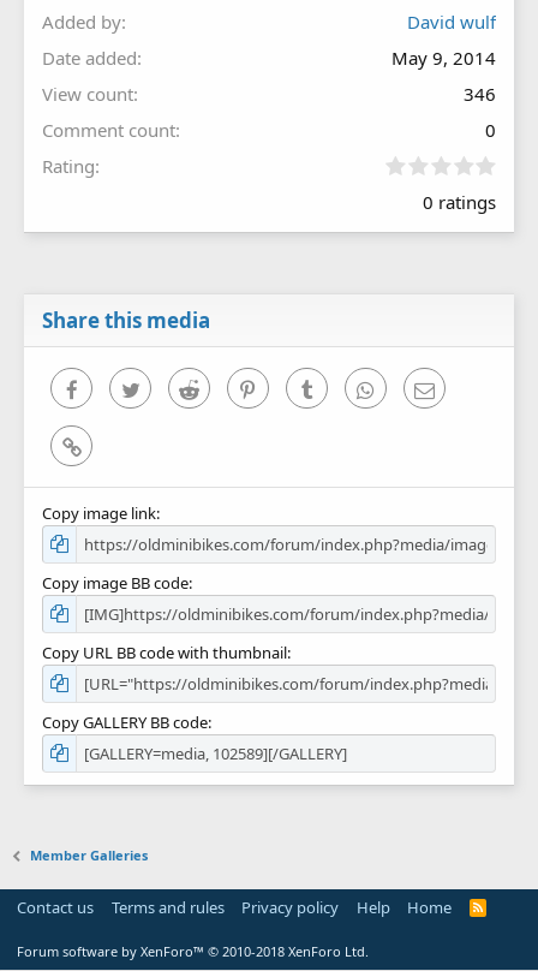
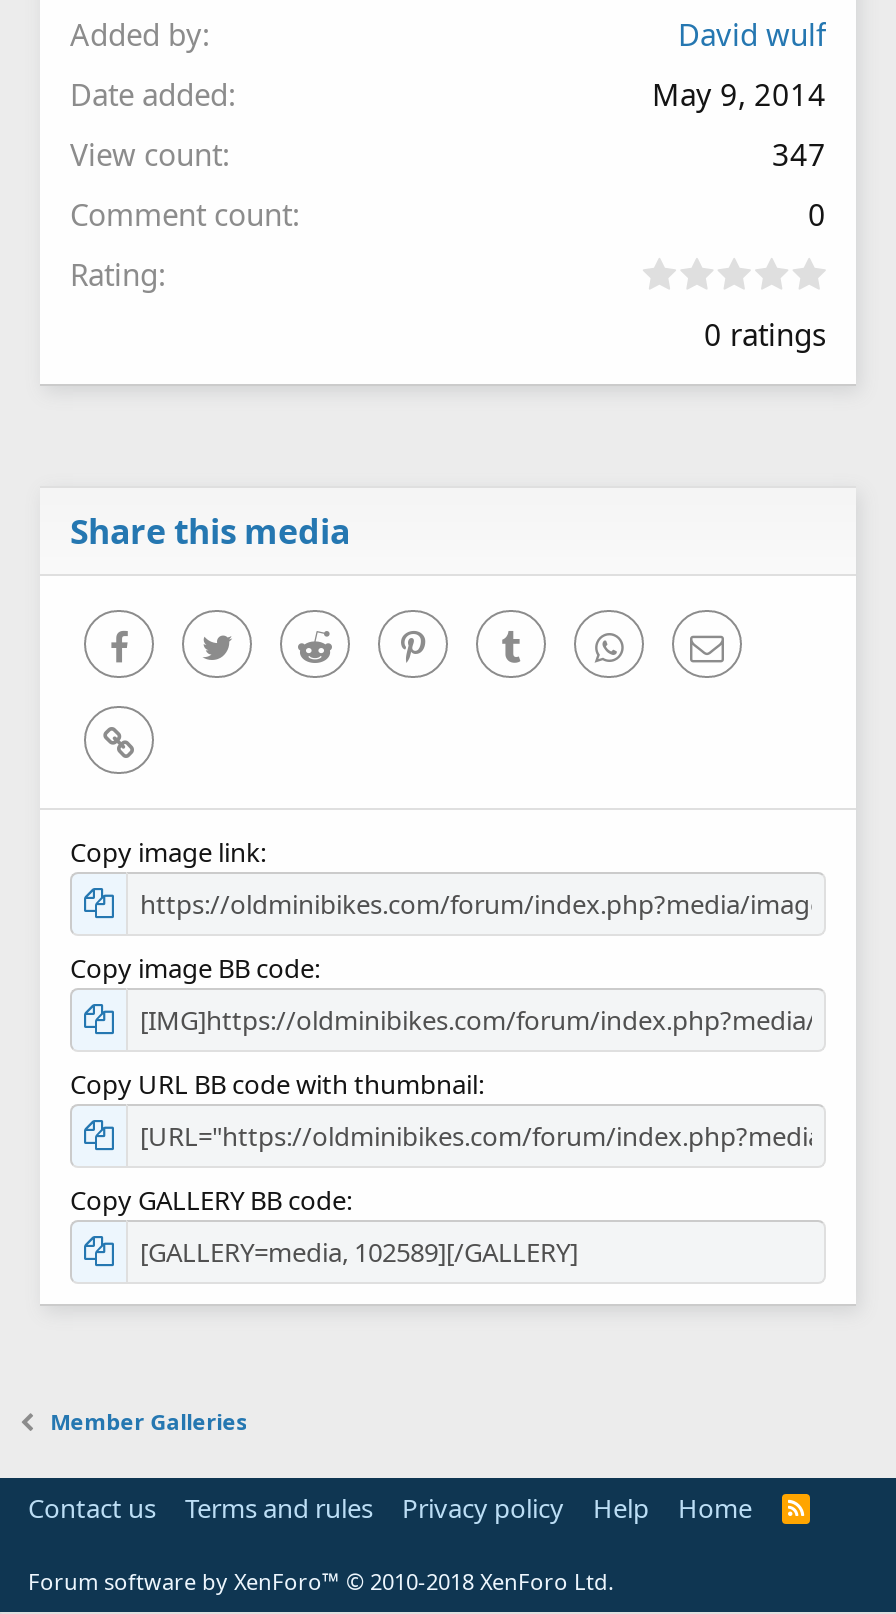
- 346
+ 347
